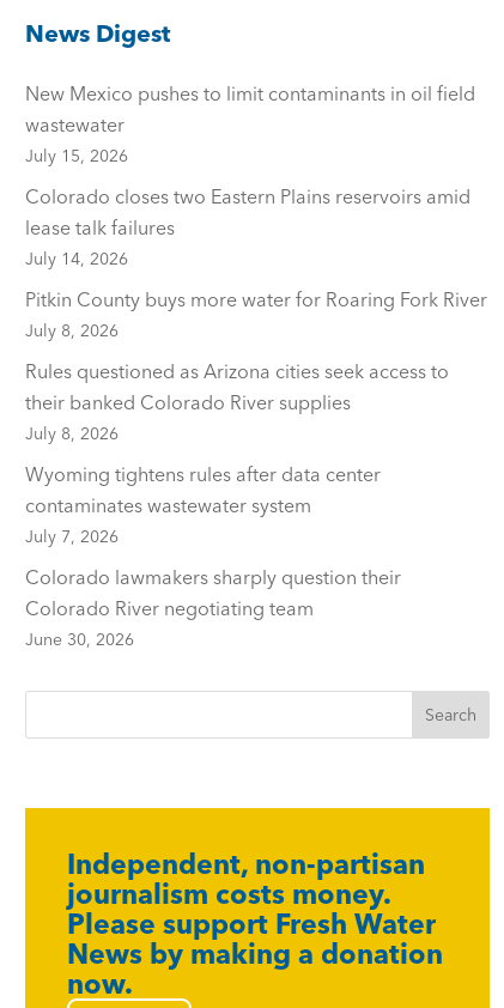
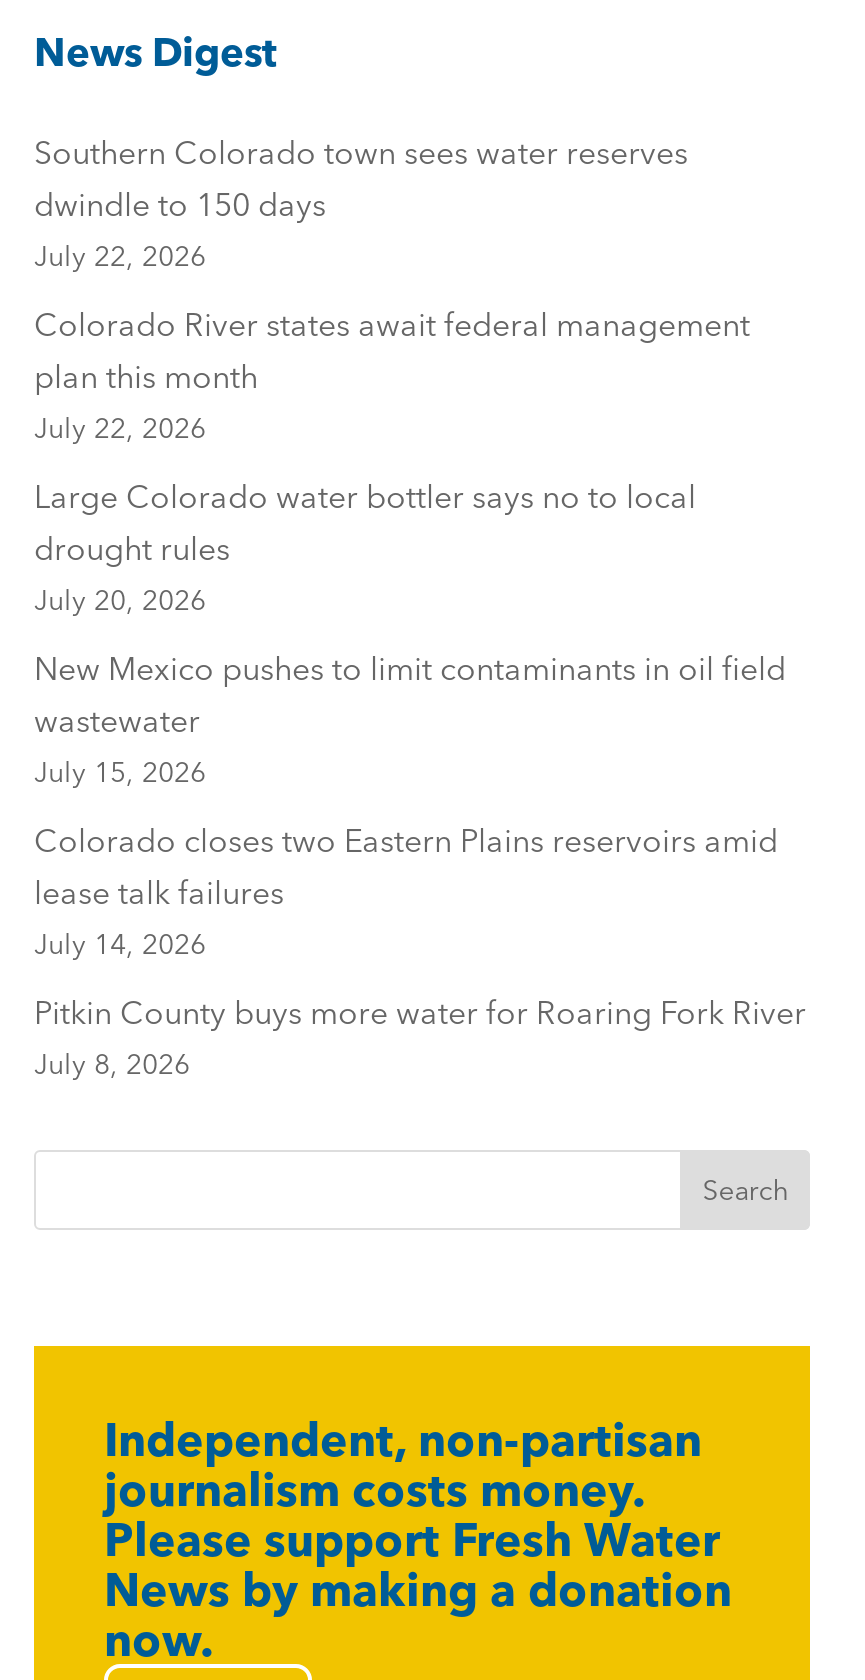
+ Southern Colorado town sees water reserves
+ dwindle to 150 days
+ July 22, 2026
+ Colorado River states await federal management
+ plan this month
+ July 22, 2026
+ Large Colorado water bottler says no to local
+ drought rules
+ July 20, 2026

moved down: New Mexico pushes to limit contaminants in oil field | wastewater | July 15, 2026 | Colorado closes two Eastern Plains reservoirs amid | lease talk failures | July 14, 2026 | Pitkin County buys more water for Roaring Fork River | July 8, 2026

- Rules questioned as Arizona cities seek access to
- their banked Colorado River supplies
- July 8, 2026
- Wyoming tightens rules after data center
- contaminates wastewater system
- July 7, 2026
- Colorado lawmakers sharply question their
- Colorado River negotiating team
- June 30, 2026
